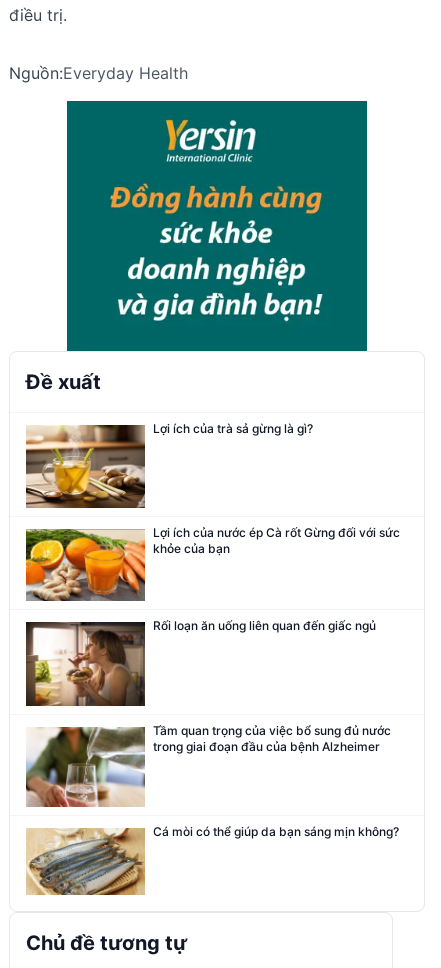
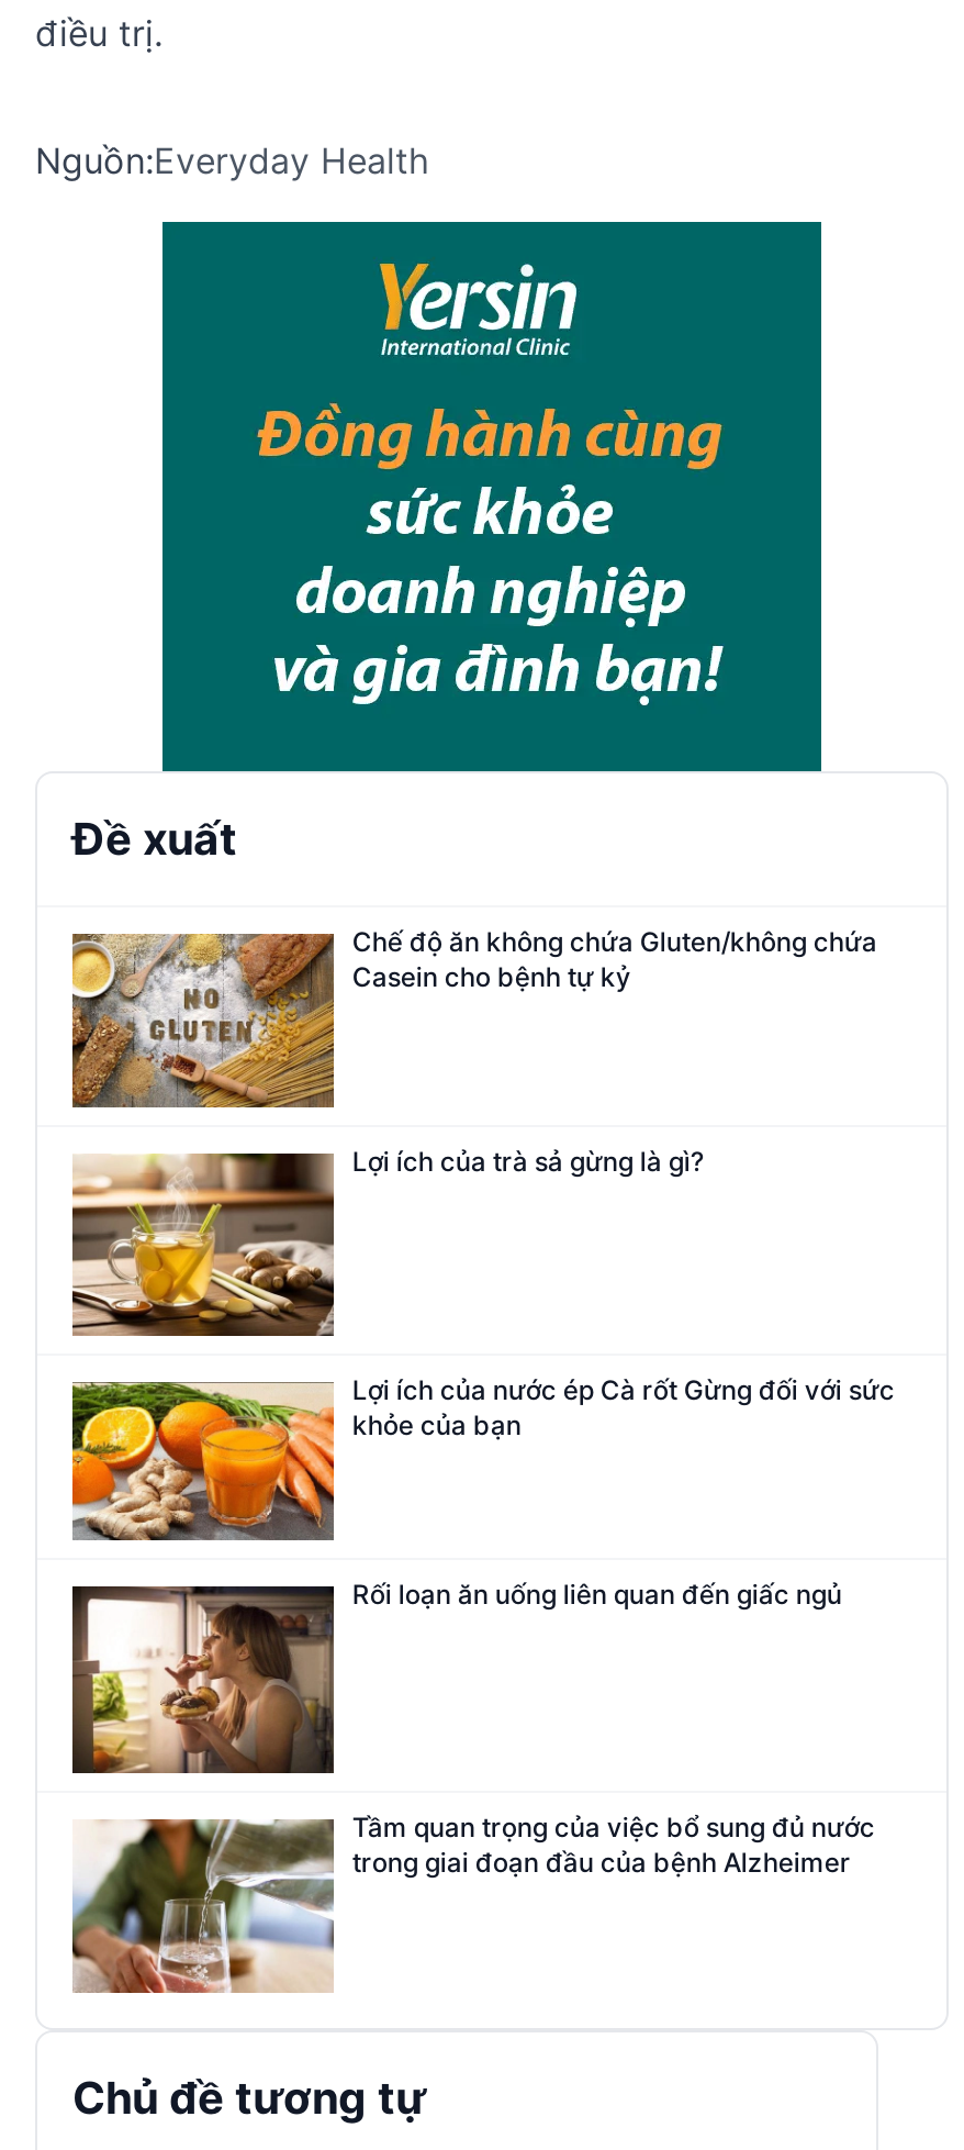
+ [image]
+ Chế độ ăn không chứa Gluten/không chứa
+ Casein cho bệnh tự kỷ

moved down: [image] | Lợi ích của trà sả gừng là gì? | Lợi ích của nước ép Cà rốt Gừng đối với sức | khỏe của bạn | Rối loạn ăn uống liên quan đến giấc ngủ | Tầm quan trọng của việc bổ sung đủ nước | trong giai đoạn đầu của bệnh Alzheimer

moved down: [image]

- [image]
- Cá mòi có thể giúp da bạn sáng mịn không?
